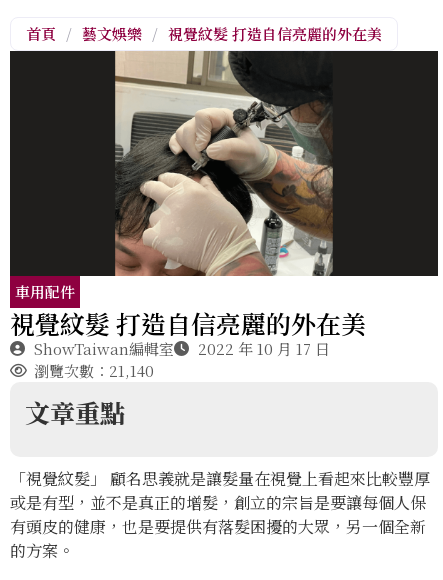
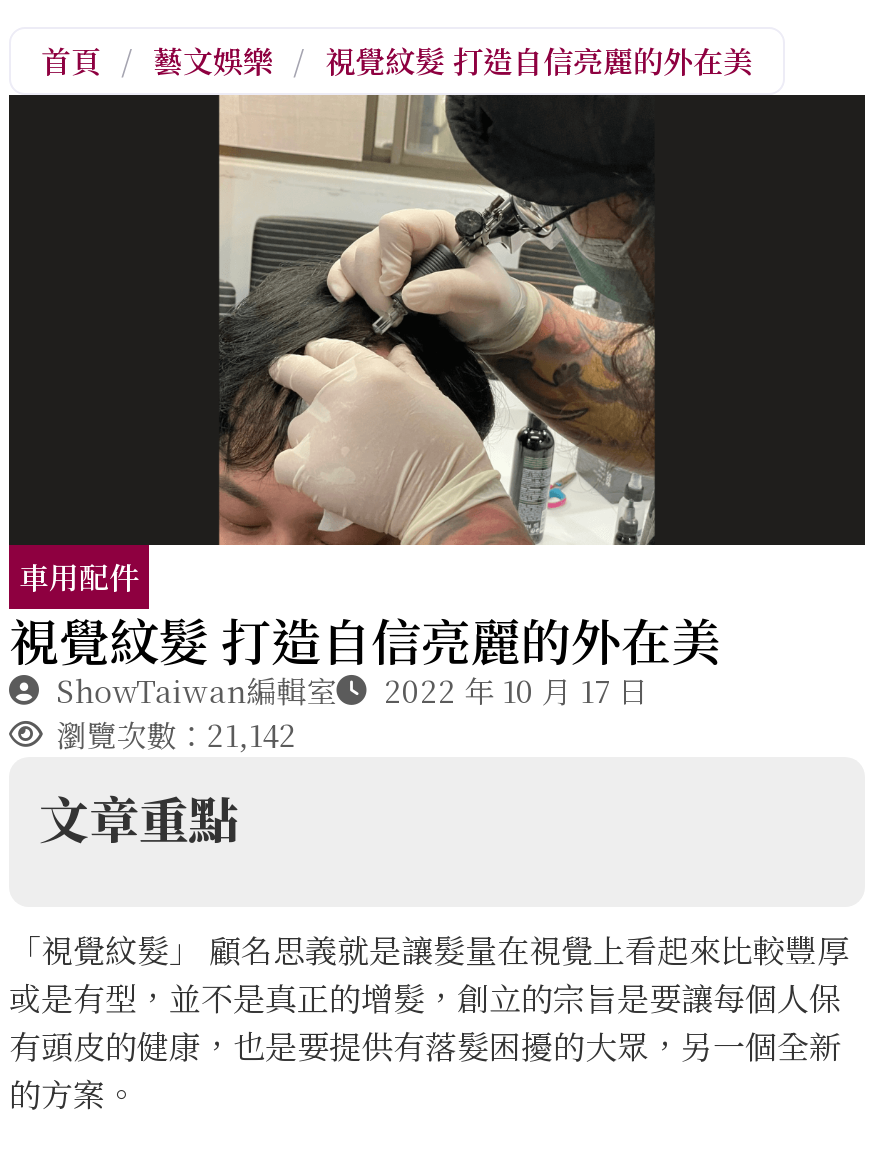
- 瀏覽次數：21,140
+ 瀏覽次數：21,142
